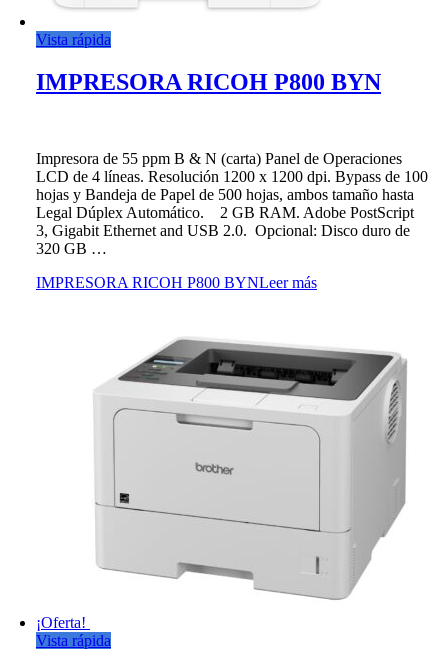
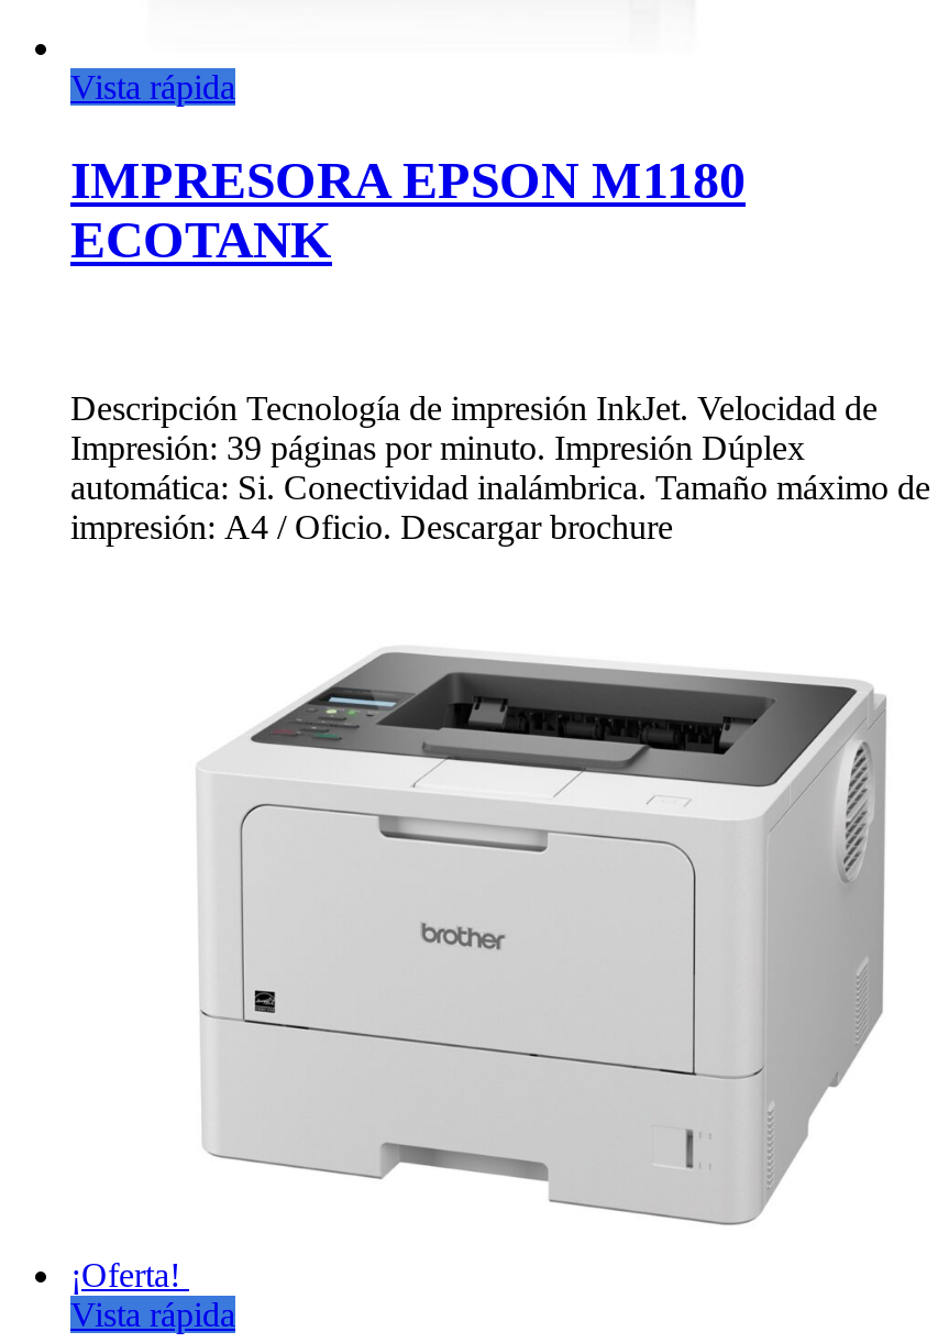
- IMPRESORA RICOH P800 BYN
- Impresora de 55 ppm B & N (carta) Panel de Operaciones
- LCD de 4 líneas. Resolución 1200 x 1200 dpi. Bypass de 100
- hojas y Bandeja de Papel de 500 hojas, ambos tamaño hasta
- Legal Dúplex Automático. 2 GB RAM. Adobe PostScript
- 3, Gigabit Ethernet and USB 2.0. Opcional: Disco duro de
- 320 GB …
- IMPRESORA RICOH P800 BYNLeer más
+ IMPRESORA EPSON M1180
+ ECOTANK
+ Descripción Tecnología de impresión InkJet. Velocidad de
+ Impresión: 39 páginas por minuto. Impresión Dúplex
+ automática: Si. Conectividad inalámbrica. Tamaño máximo de
+ impresión: A4 / Oficio. Descargar brochure
